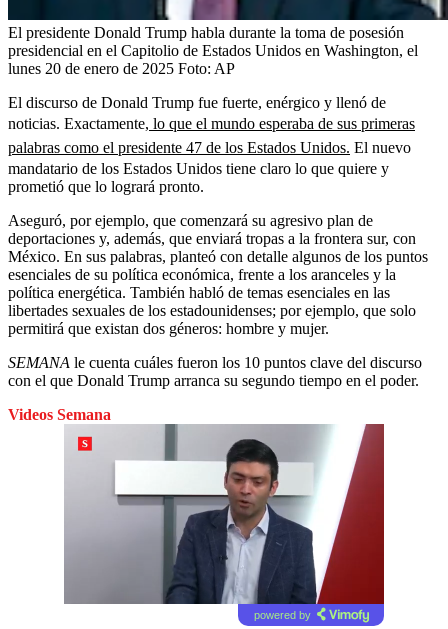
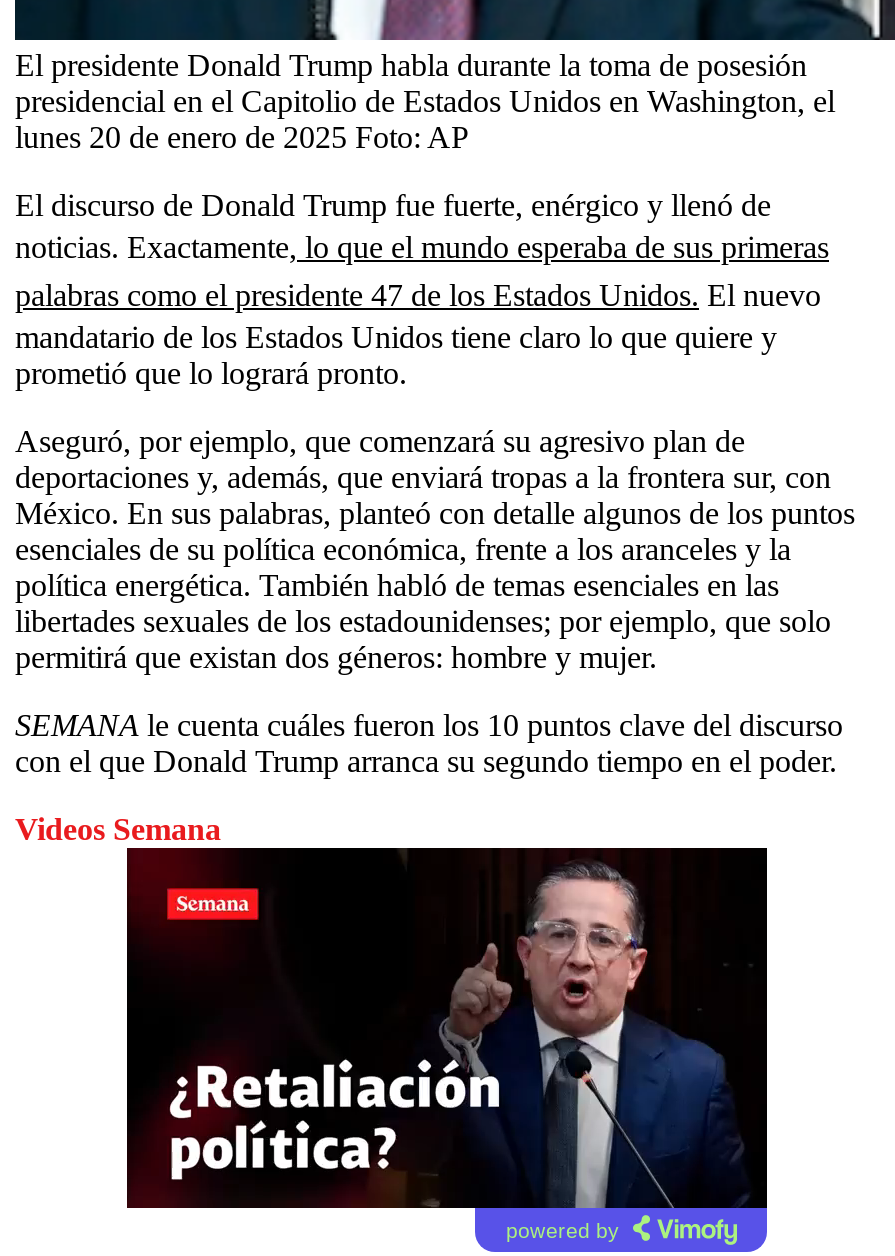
- [image]
+ [image]
